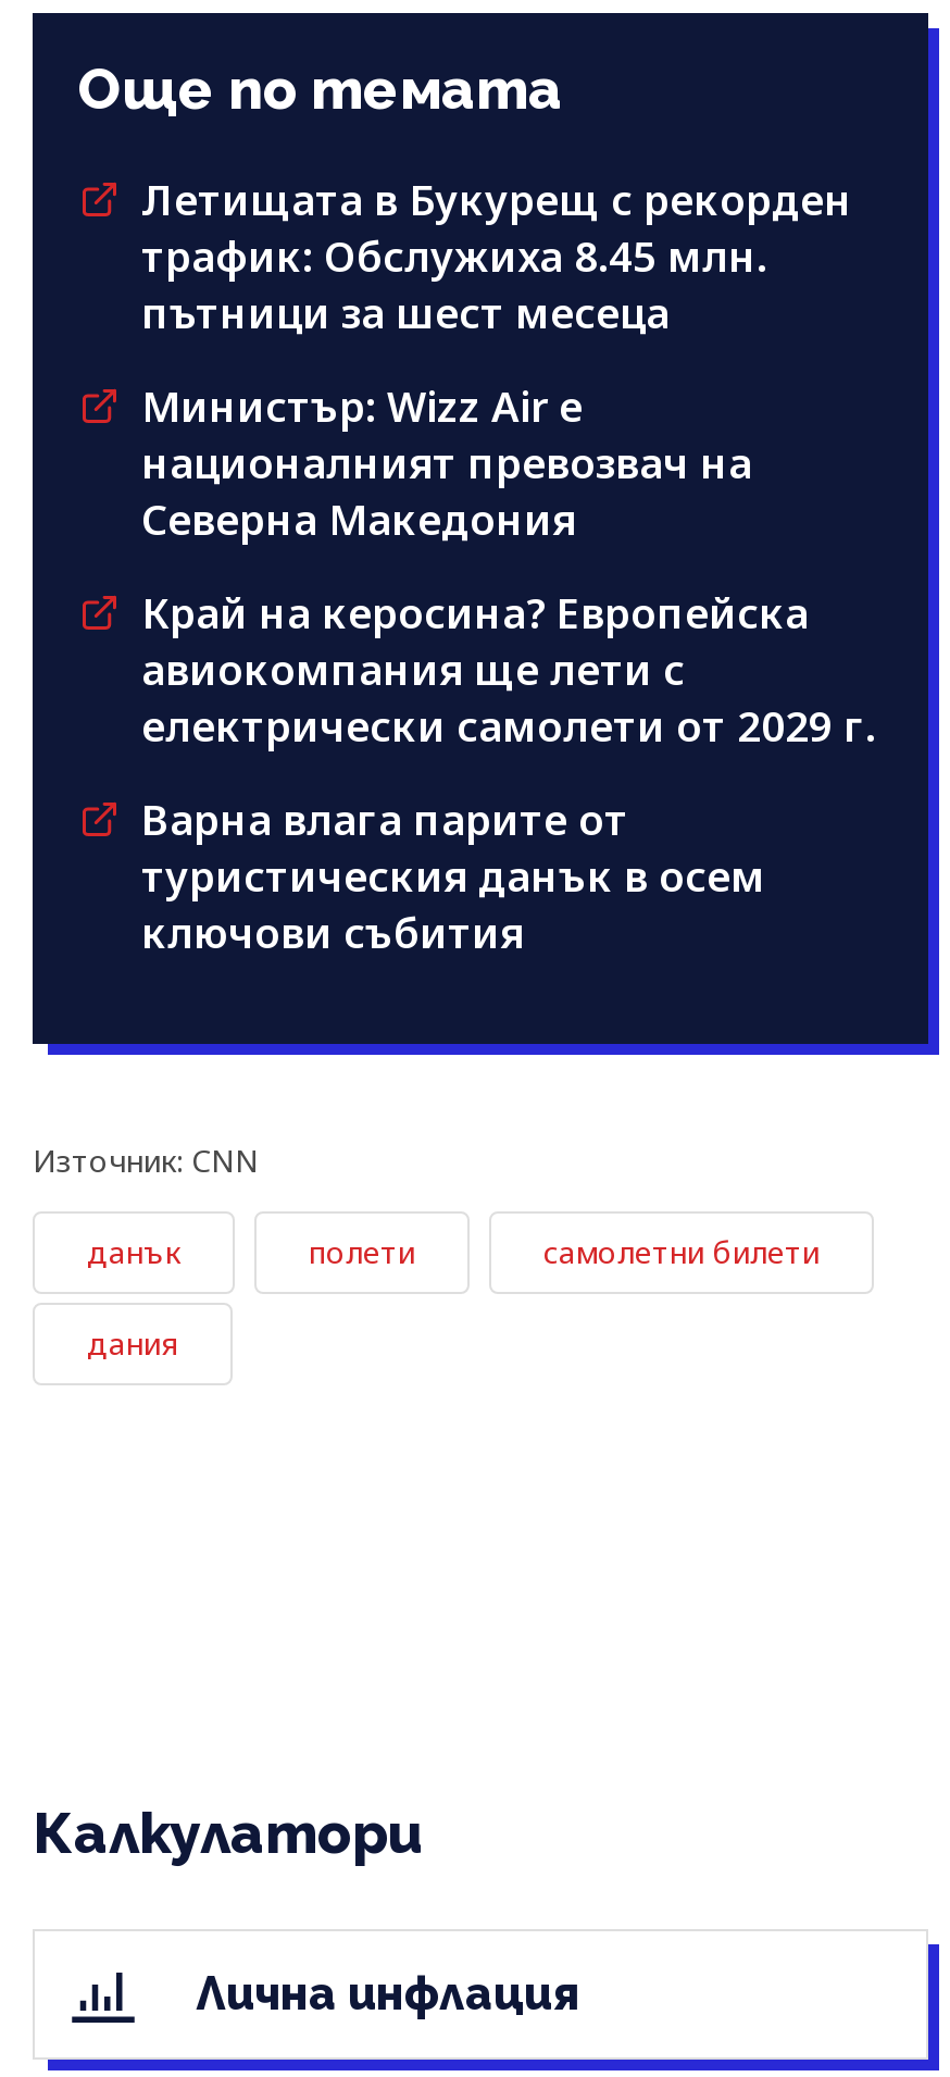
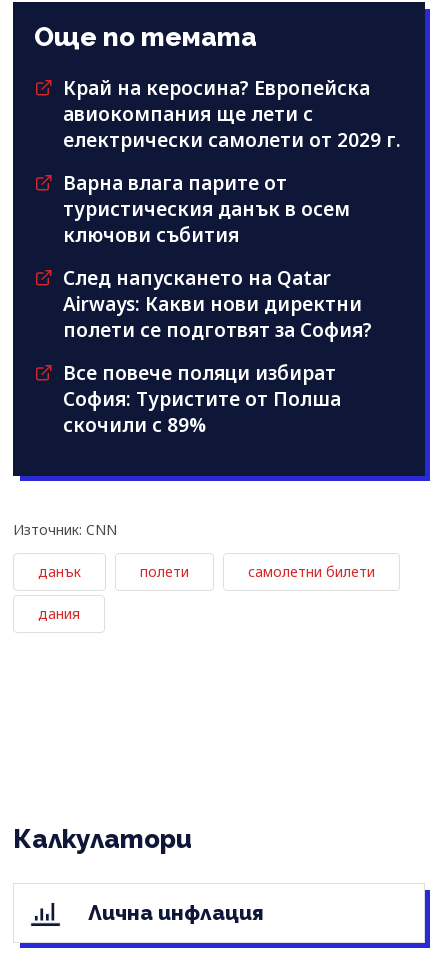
- Летищата в Букурещ с рекорден
- трафик: Обслужиха 8.45 млн.
- пътници за шест месеца
- Министър: Wizz Air е
- националният превозвач на
- Северна Македония

moved up: Край на керосина? Европейска | авиокомпания ще лети с | електрически самолети от 2029 г. | Варна влага парите от | туристическия данък в осем | ключови събития

+ След напускането на Qatar
+ Airways: Какви нови директни
+ полети се подготвят за София?
+ Все повече поляци избират
+ София: Туристите от Полша
+ скочили с 89%
